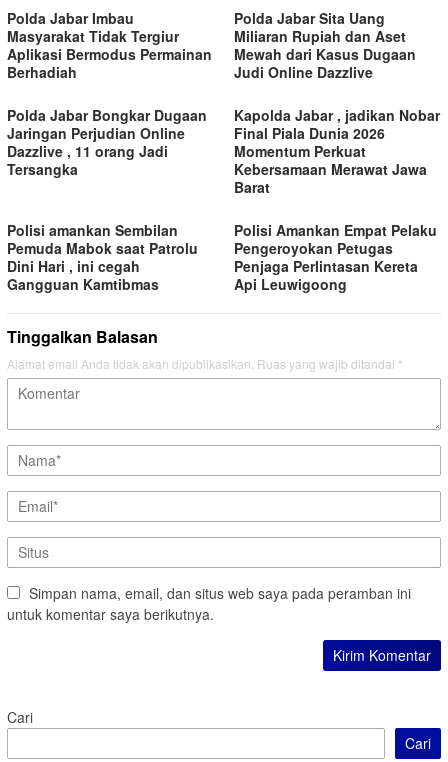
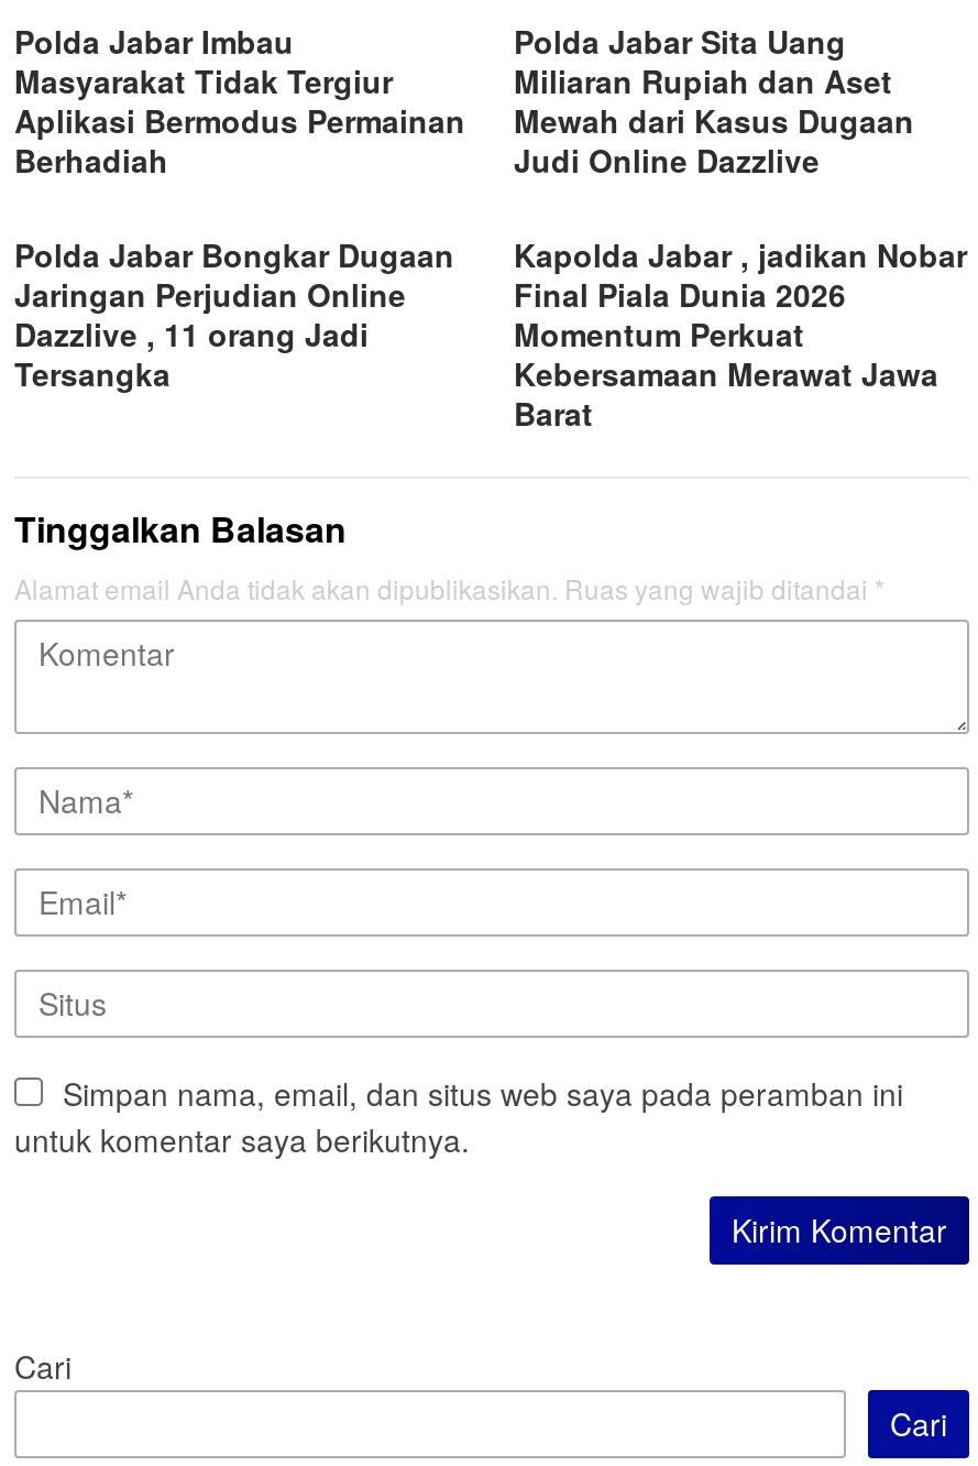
- Polisi amankan Sembilan
- Pemuda Mabok saat Patrolu
- Dini Hari , ini cegah
- Gangguan Kamtibmas

- Polisi Amankan Empat Pelaku
- Pengeroyokan Petugas
- Penjaga Perlintasan Kereta
- Api Leuwigoong
